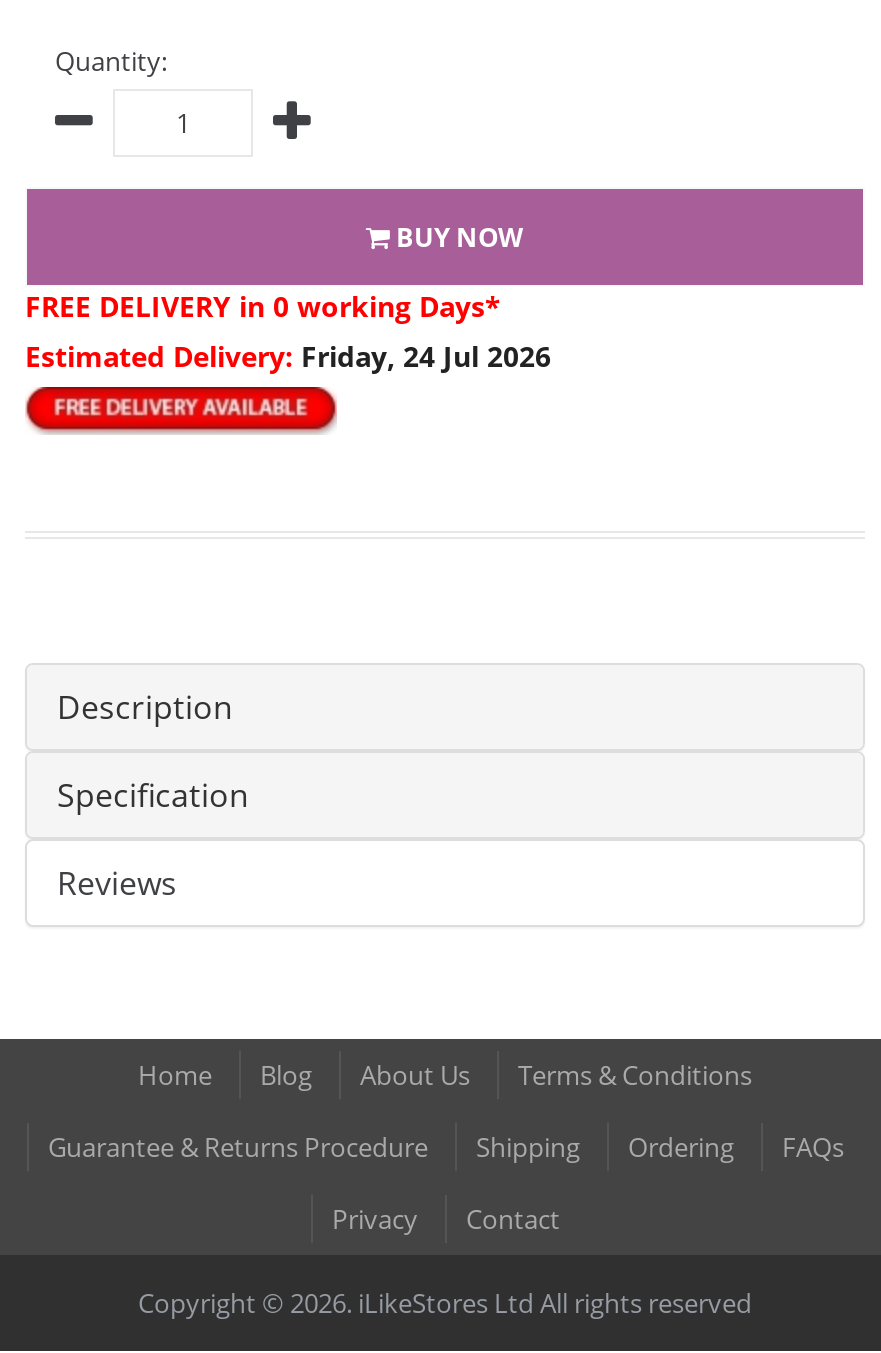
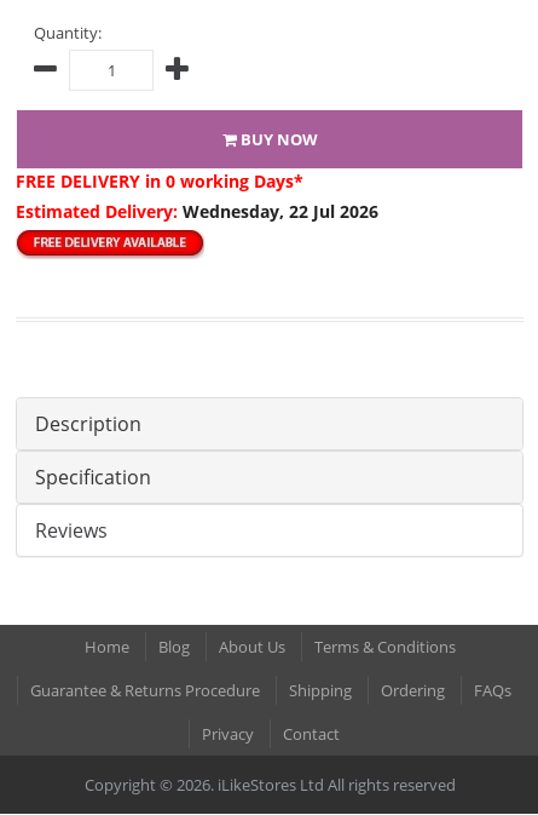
- Estimated Delivery: Friday, 24 Jul 2026
+ Estimated Delivery: Wednesday, 22 Jul 2026
